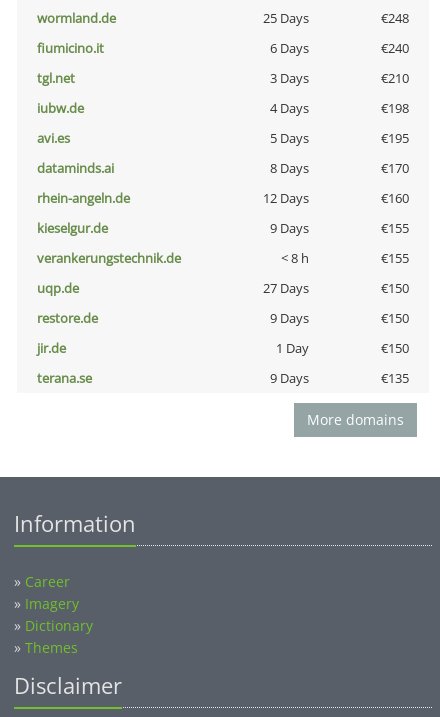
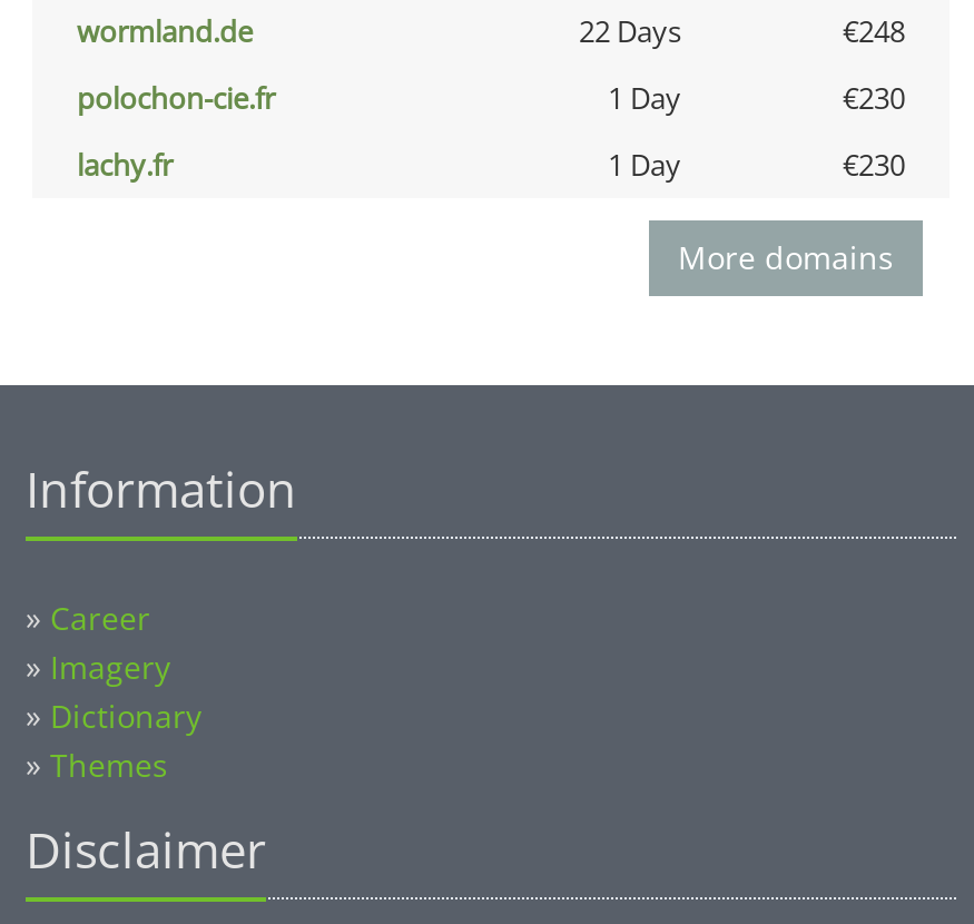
- 25 Days
+ 22 Days

- fiumicino.it
- 6 Days
- €240
- tgl.net
- 3 Days
- €210
- iubw.de
- 4 Days
- €198
- avi.es
- 5 Days
- €195
- dataminds.ai
- 8 Days
- €170
- rhein-angeln.de
- 12 Days
- €160
- kieselgur.de
- 9 Days
- €155
- verankerungstechnik.de
- < 8 h
- €155
- uqp.de
- 27 Days
- €150
- restore.de
- 9 Days
- €150
- jir.de
+ polochon-cie.fr

- €150
+ €230

- terana.se
- 9 Days
- €135
+ lachy.fr
+ 1 Day
+ €230
